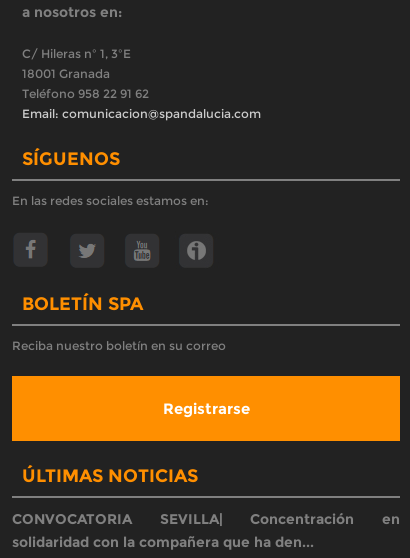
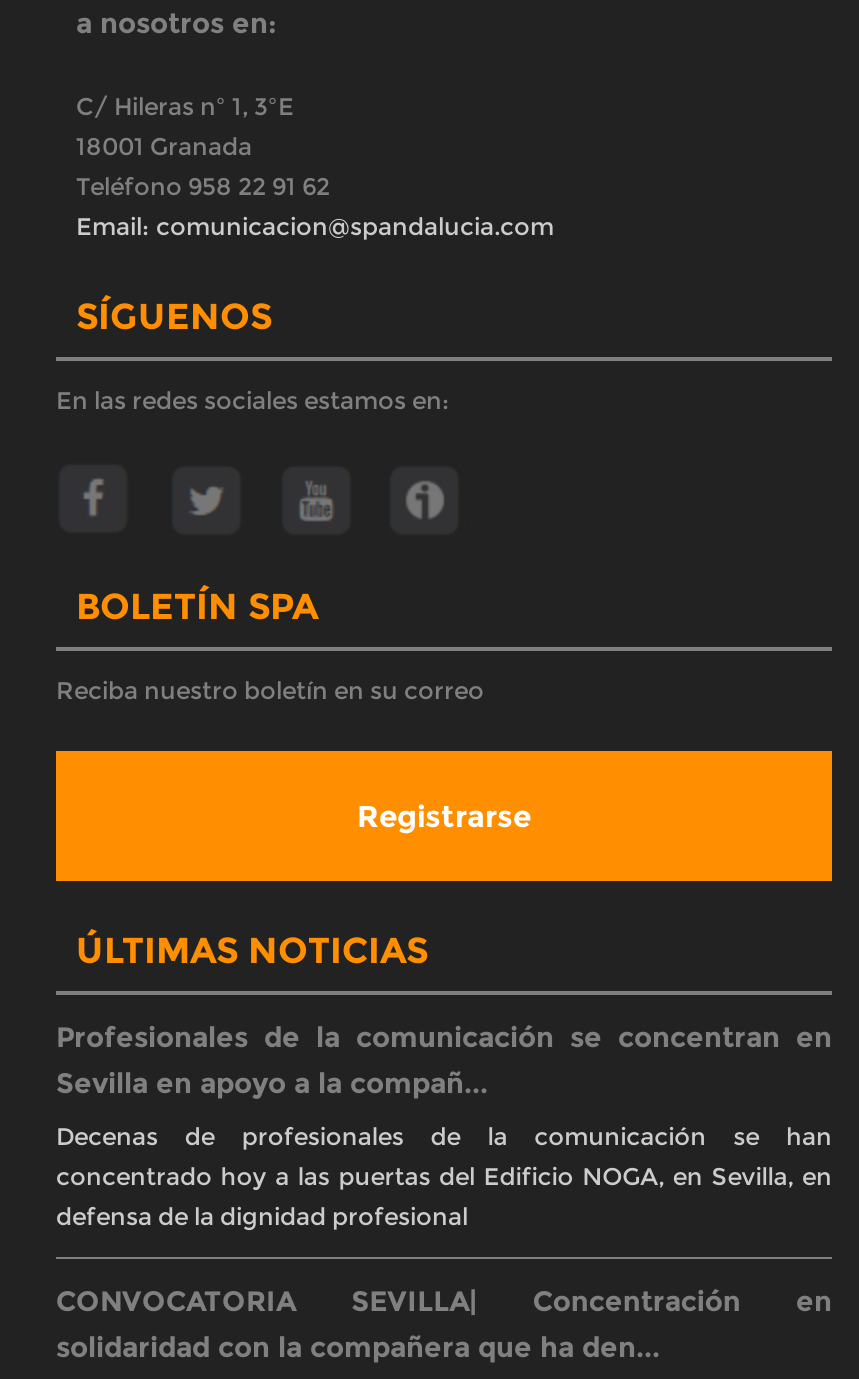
+ Profesionales de la comunicación se concentran en
+ Sevilla en apoyo a la compañ...
+ Decenas de profesionales de la comunicación se han
+ concentrado hoy a las puertas del Edificio NOGA, en Sevilla, en
+ defensa de la dignidad profesional
